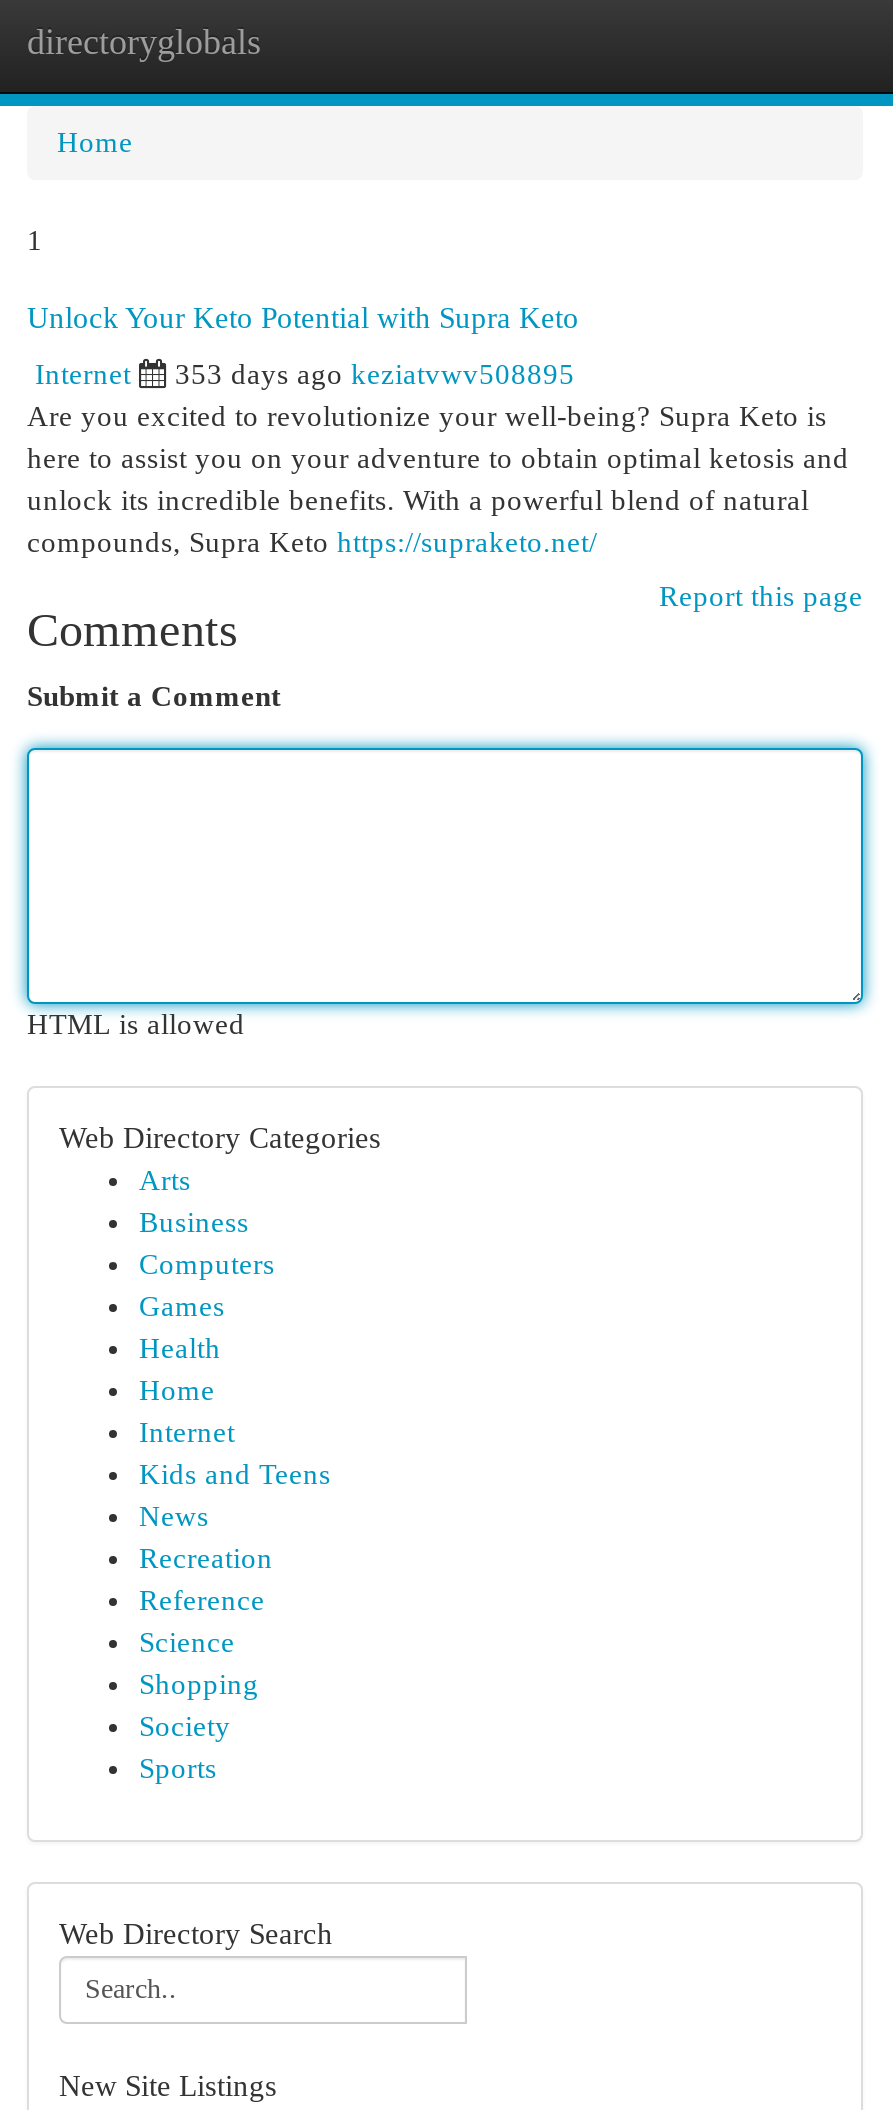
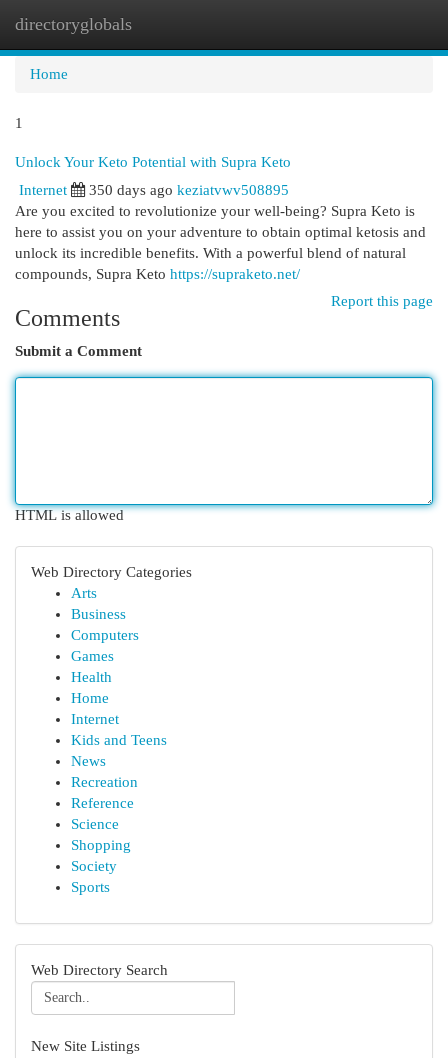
- 353 days ago keziatvwv508895
+ 350 days ago keziatvwv508895
